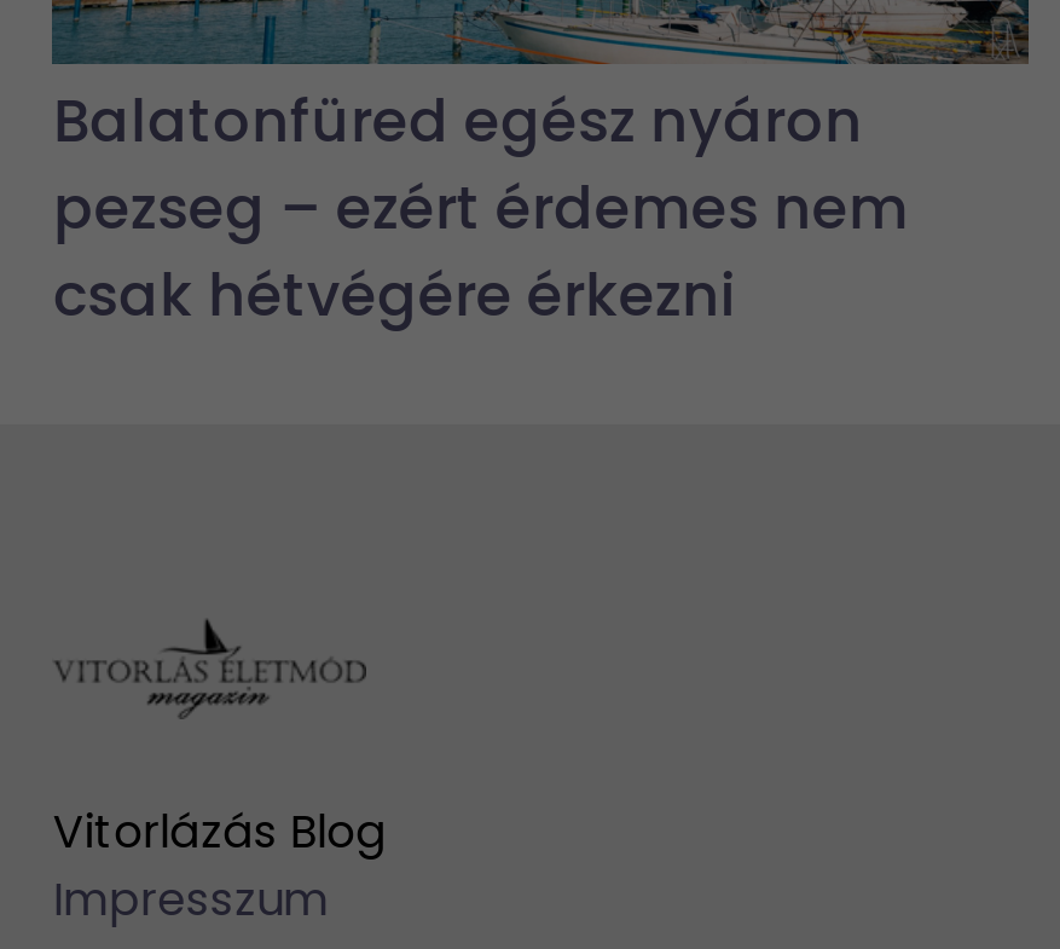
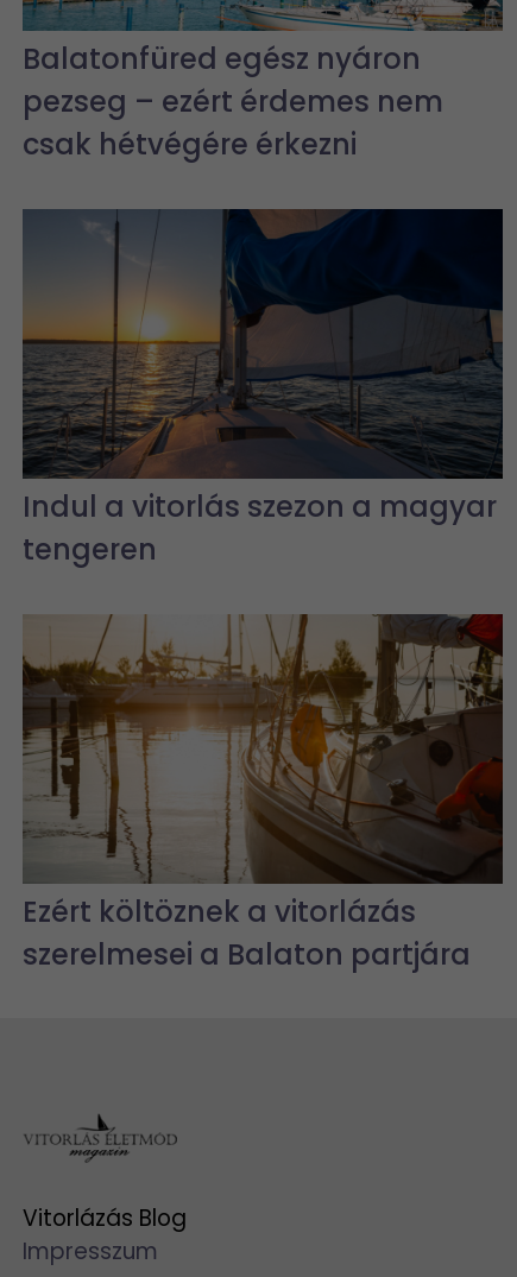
+ [image]
+ Indul a vitorlás szezon a magyar
+ tengeren

+ [image]
+ Ezért költöznek a vitorlázás
+ szerelmesei a Balaton partjára
